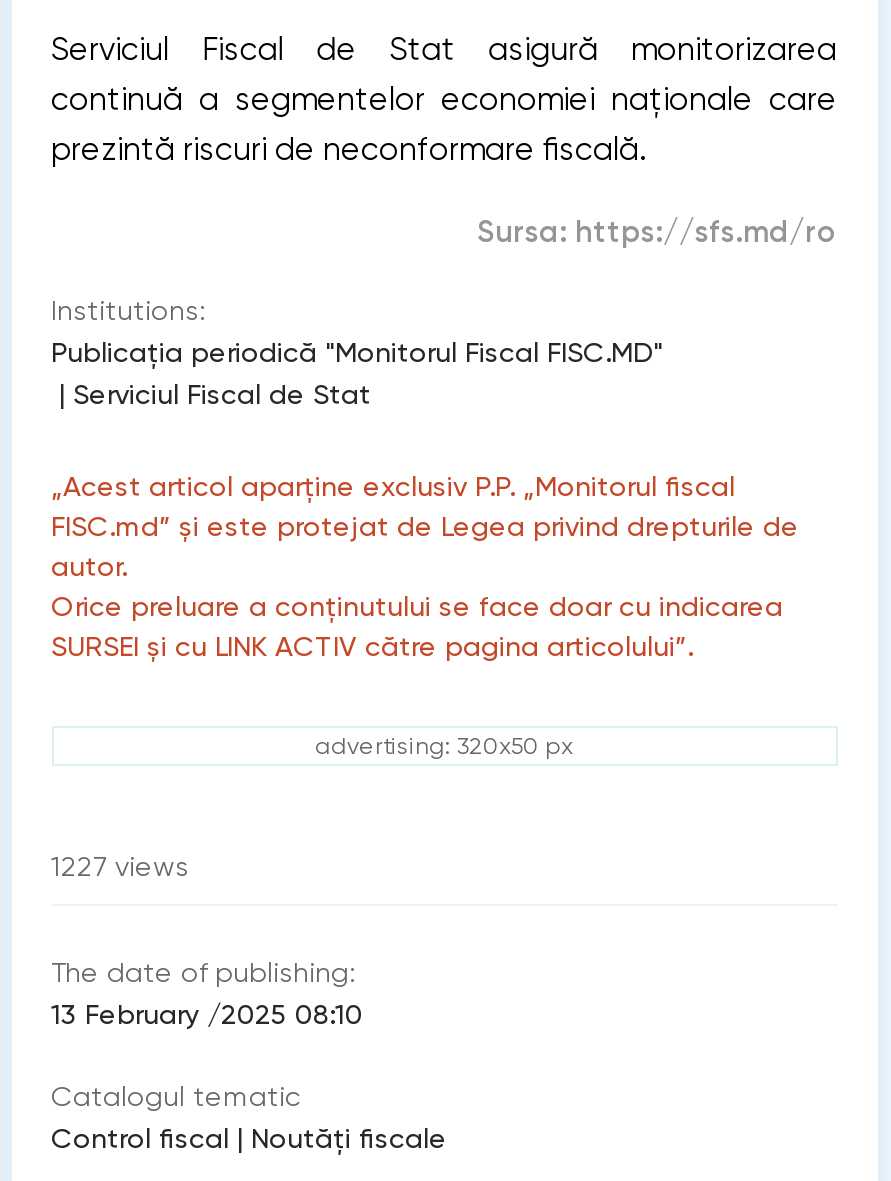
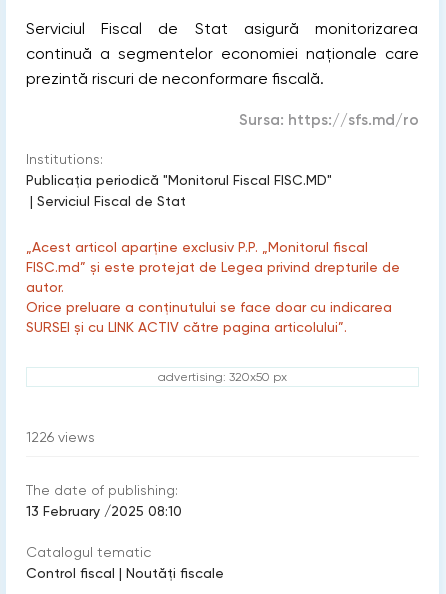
- 1227 views
+ 1226 views
